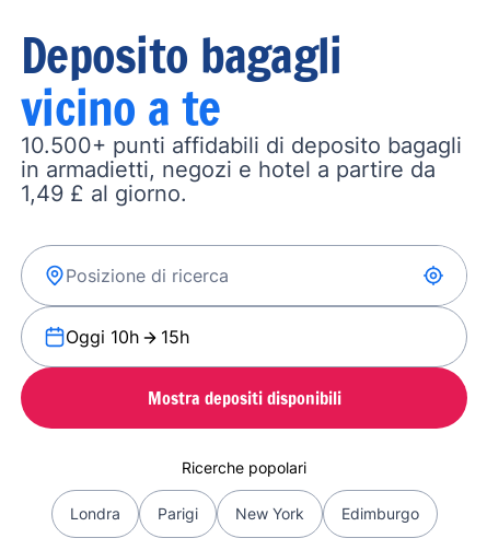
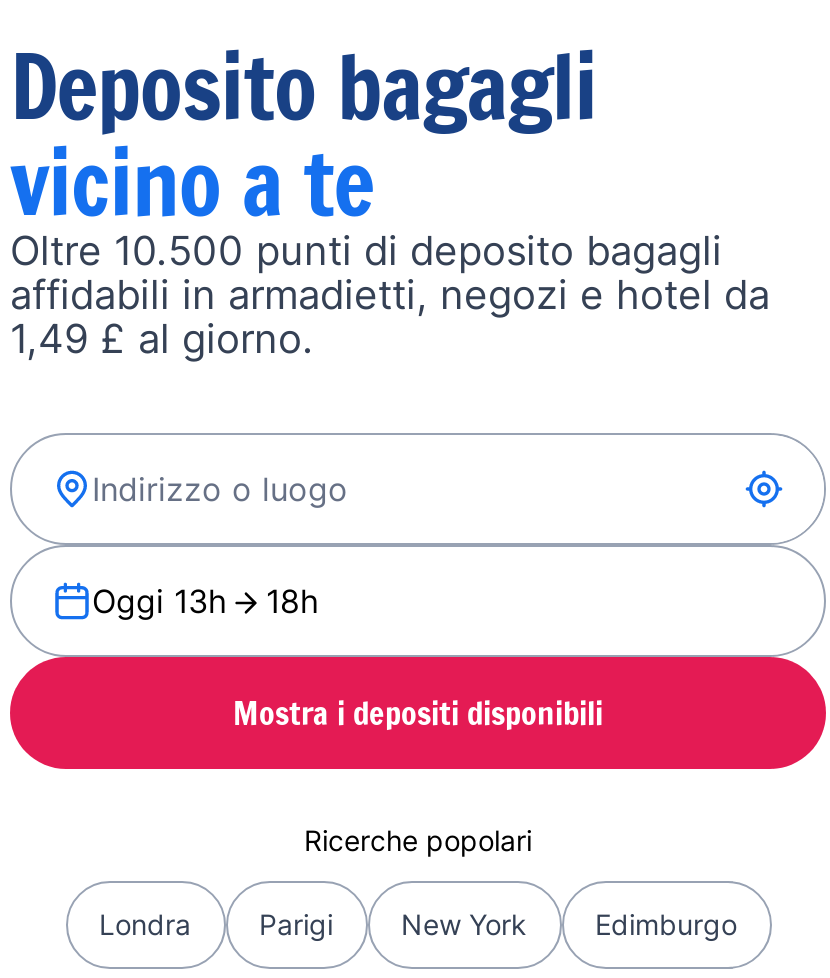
- 10.500+ punti affidabili di deposito bagagli
- in armadietti, negozi e hotel a partire da
+ Oltre 10.500 punti di deposito bagagli
+ affidabili in armadietti, negozi e hotel da

- Oggi 10h
- 15h
+ Oggi 13h
+ 18h

- Mostra depositi disponibili
+ Mostra i depositi disponibili
